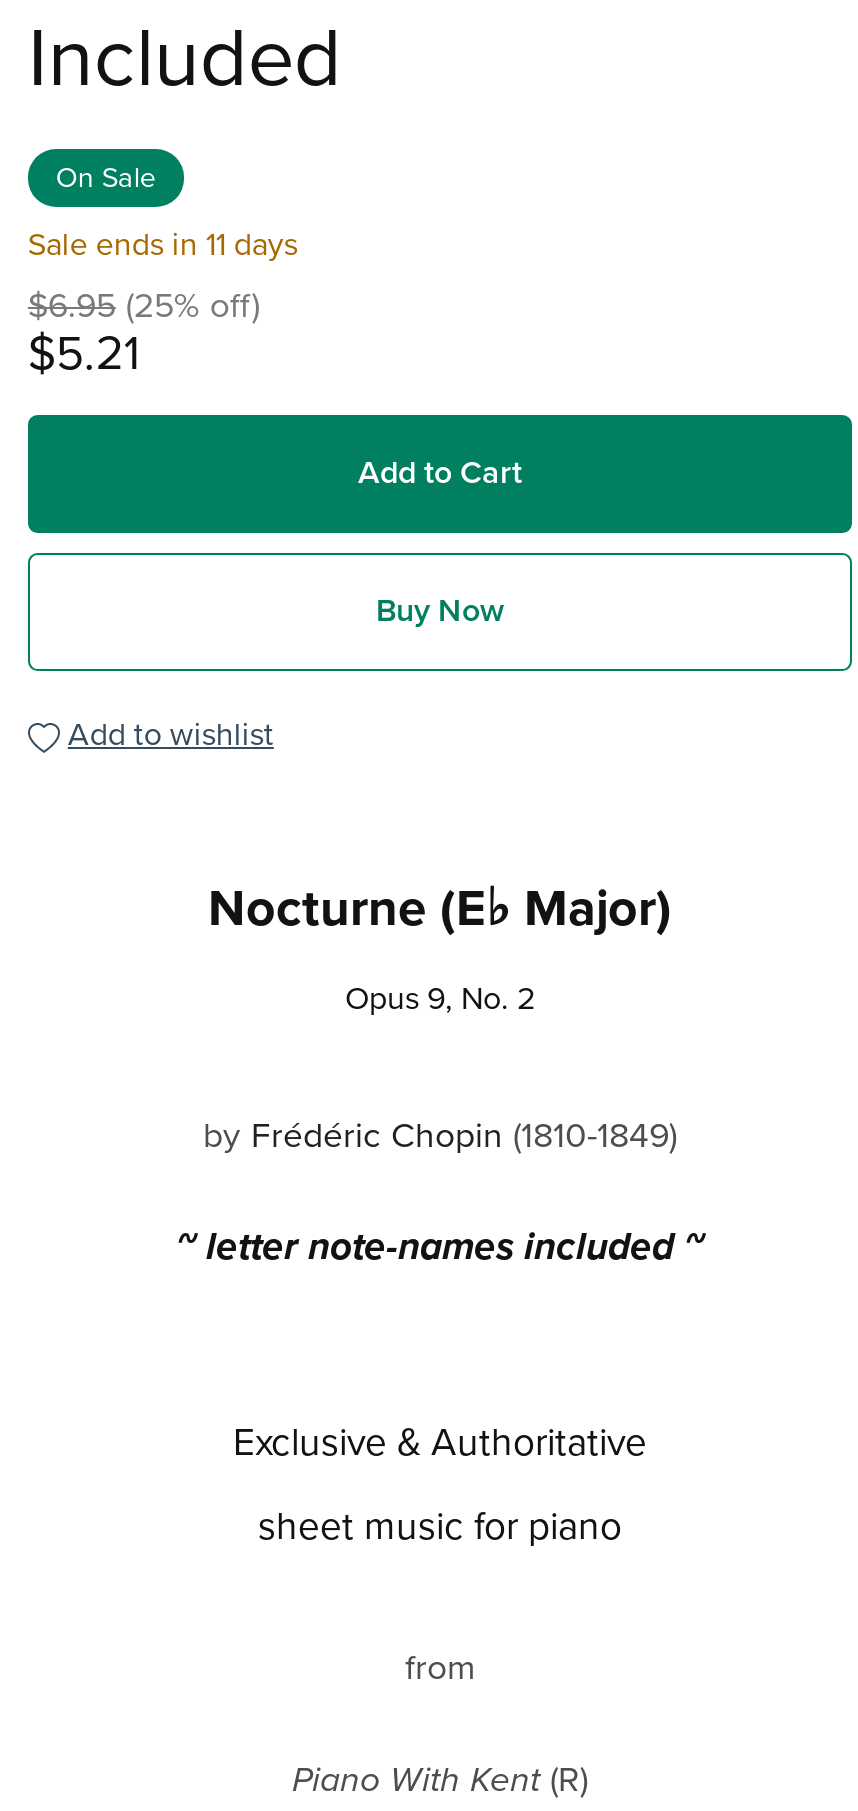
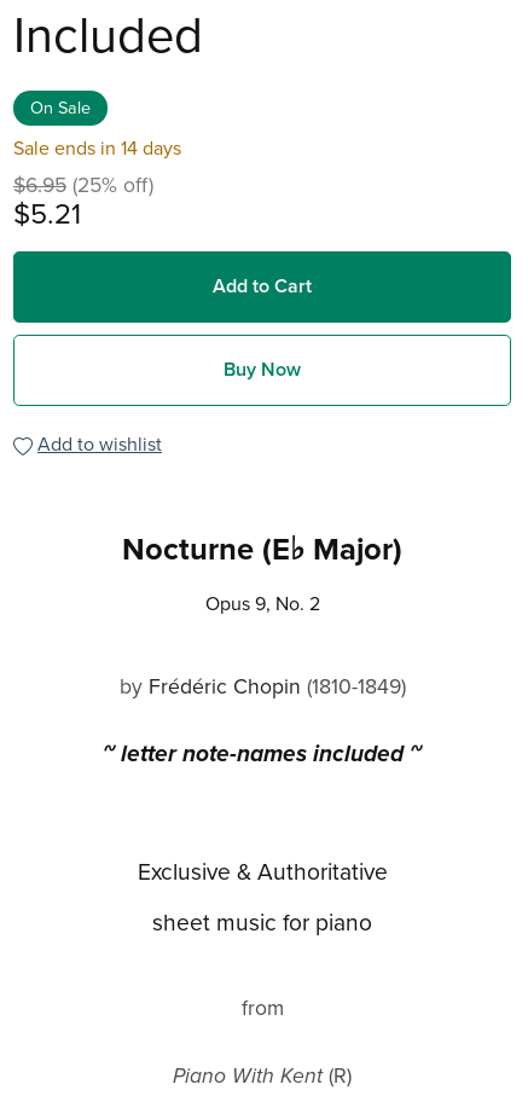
- Sale ends in 11 days
+ Sale ends in 14 days
